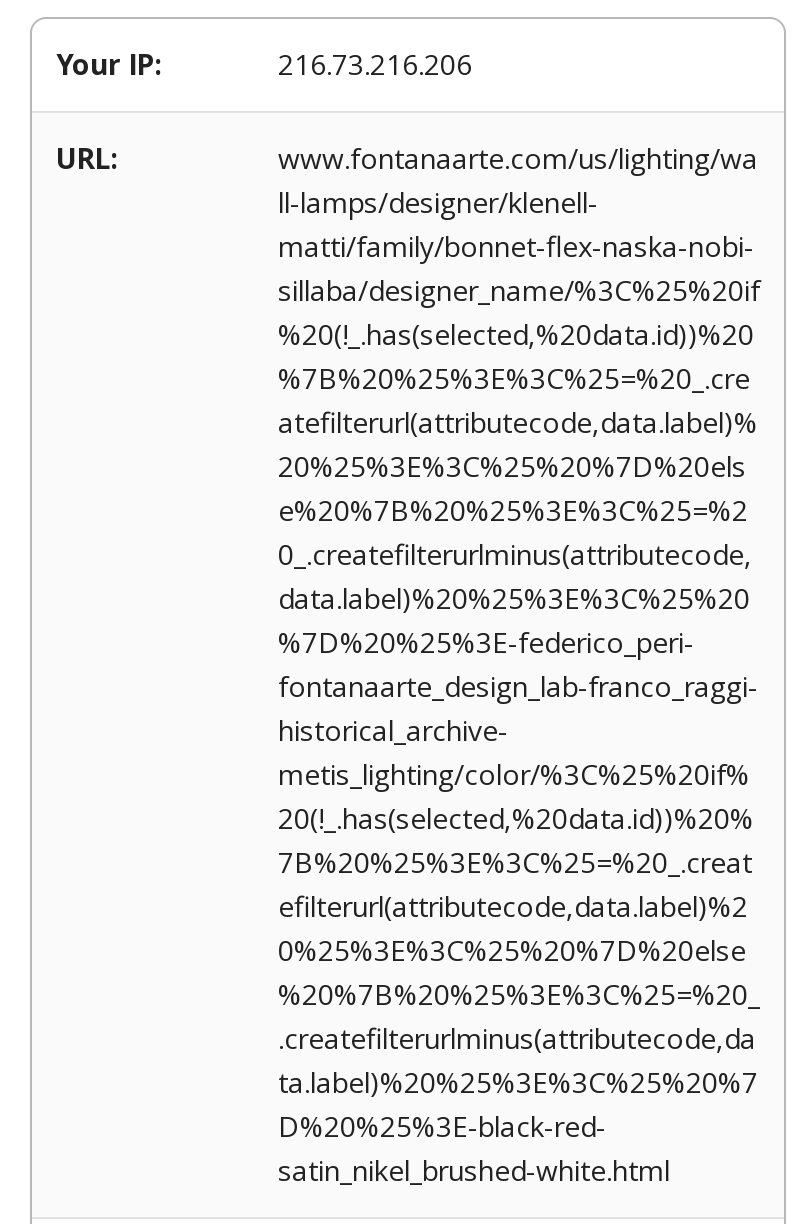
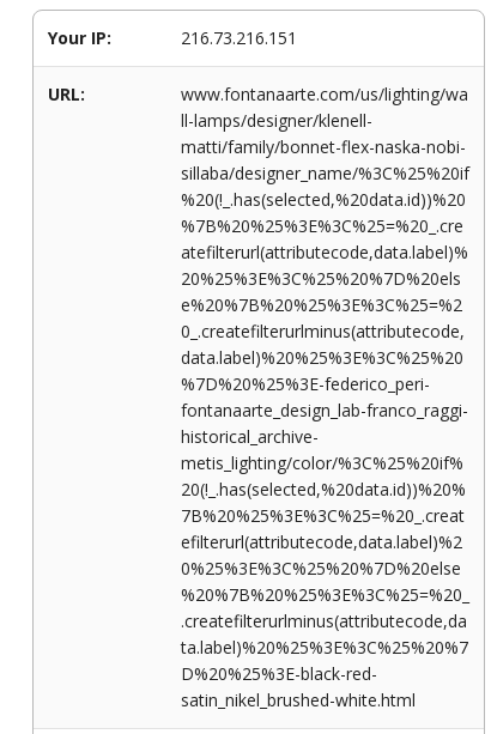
- 216.73.216.206
+ 216.73.216.151
